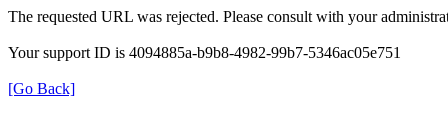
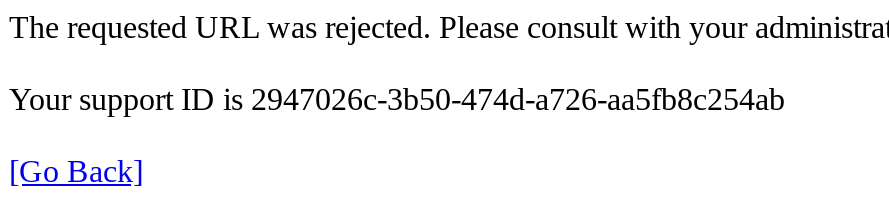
- Your support ID is 4094885a-b9b8-4982-99b7-5346ac05e751
+ Your support ID is 2947026c-3b50-474d-a726-aa5fb8c254ab
